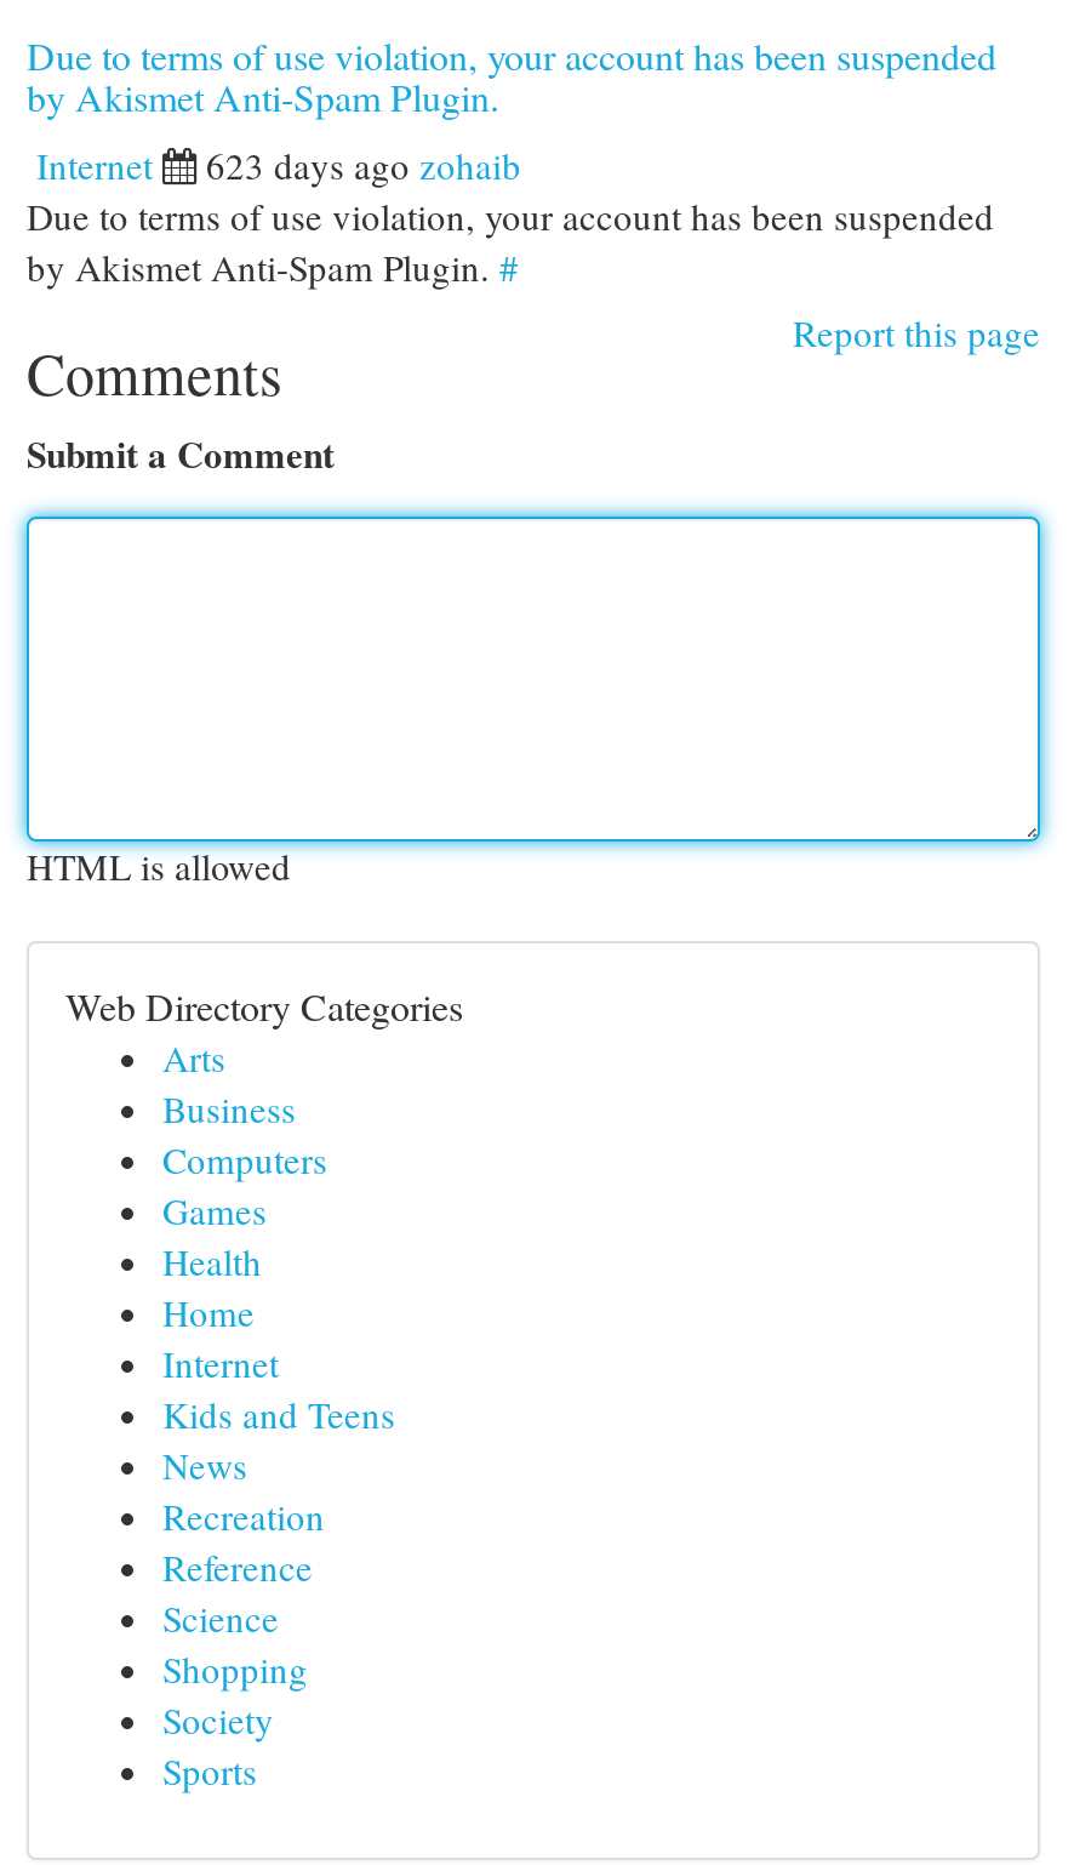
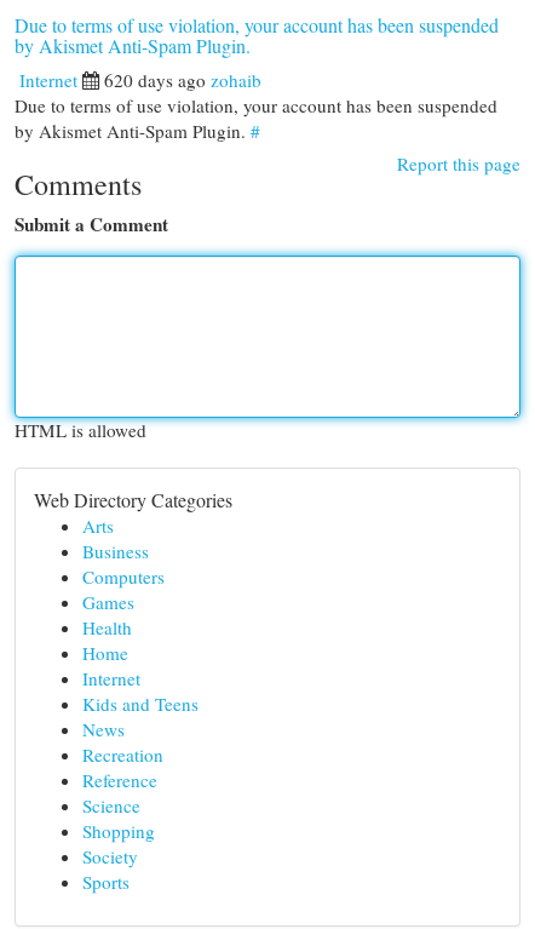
- 623 days ago zohaib
+ 620 days ago zohaib
